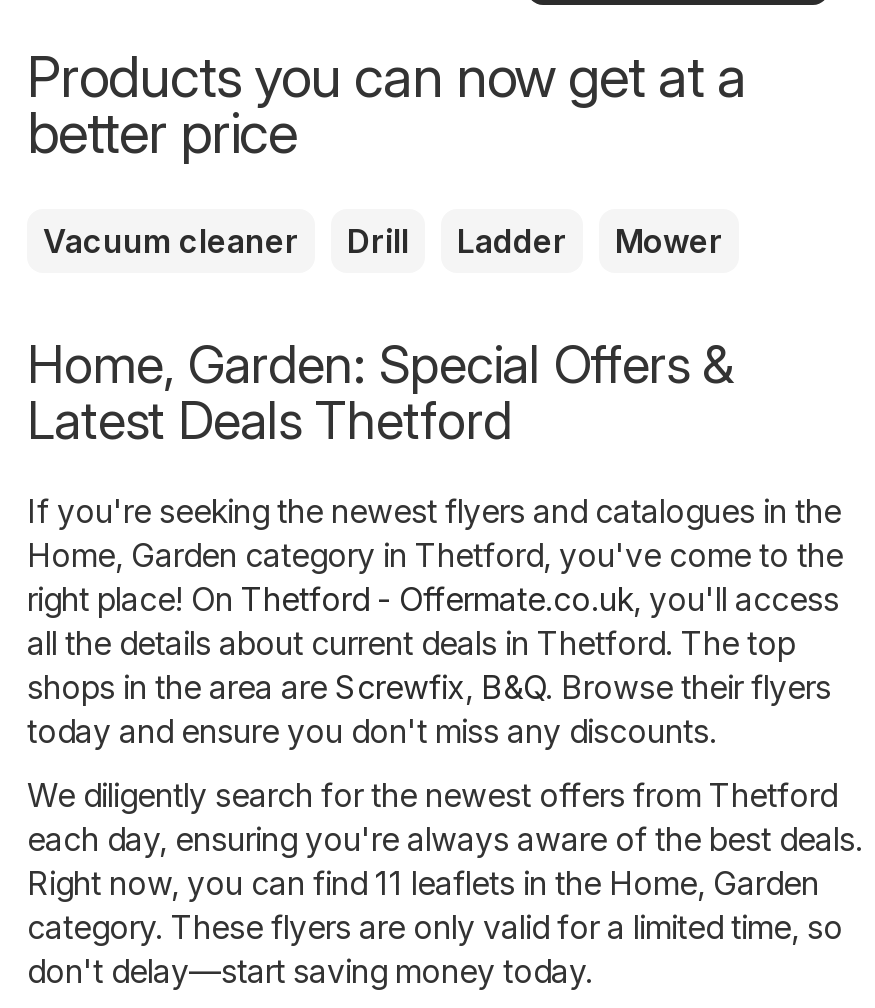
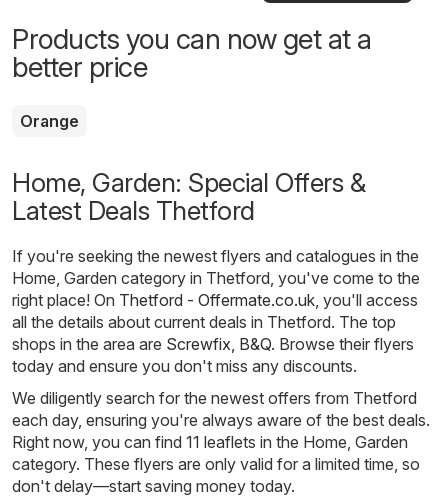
- Vacuum cleaner
- Drill
- Ladder
- Mower
+ Orange
